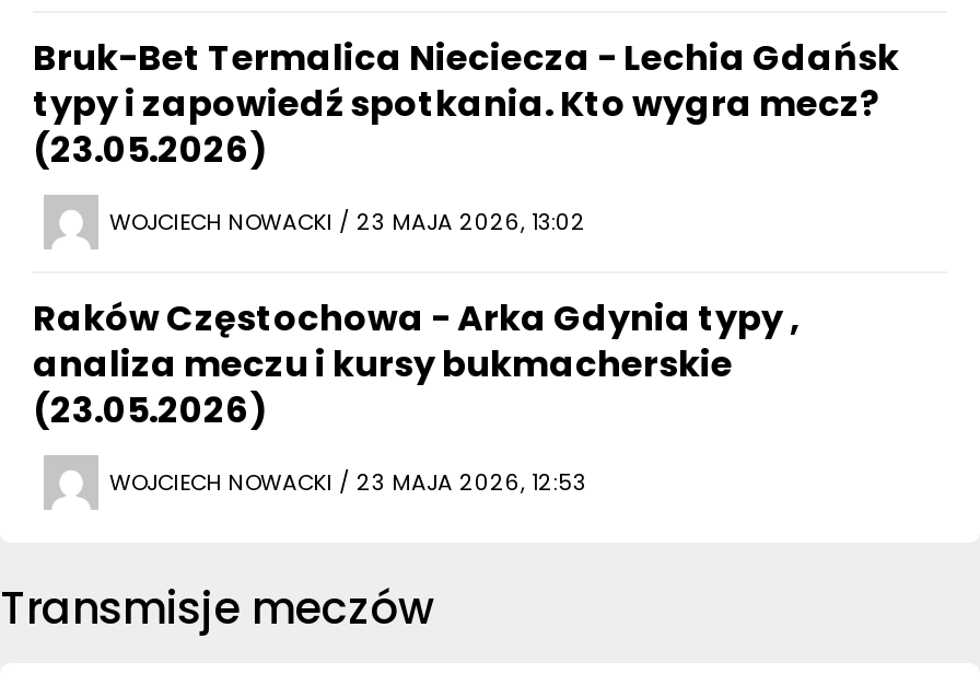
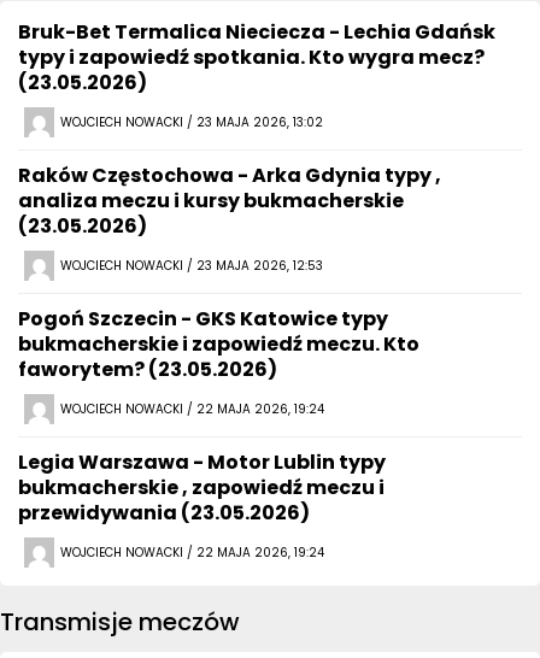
+ Pogoń Szczecin - GKS Katowice typy
+ bukmacherskie i zapowiedź meczu. Kto
+ faworytem? (23.05.2026)
+ WOJCIECH NOWACKI / 22 MAJA 2026, 19:24
+ Legia Warszawa - Motor Lublin typy
+ bukmacherskie , zapowiedź meczu i
+ przewidywania (23.05.2026)
+ WOJCIECH NOWACKI / 22 MAJA 2026, 19:24
